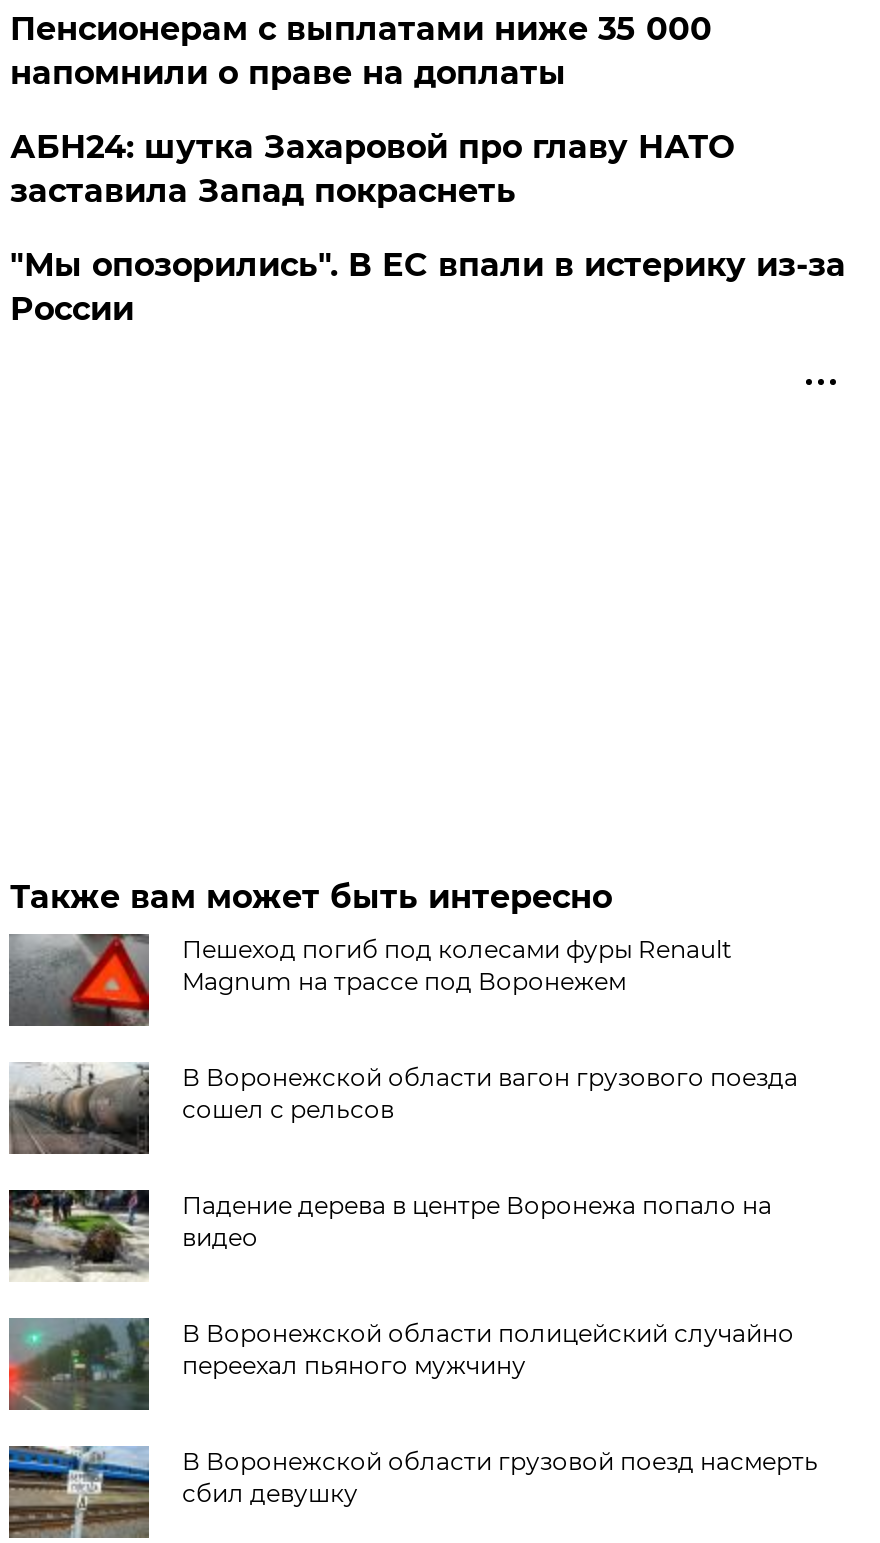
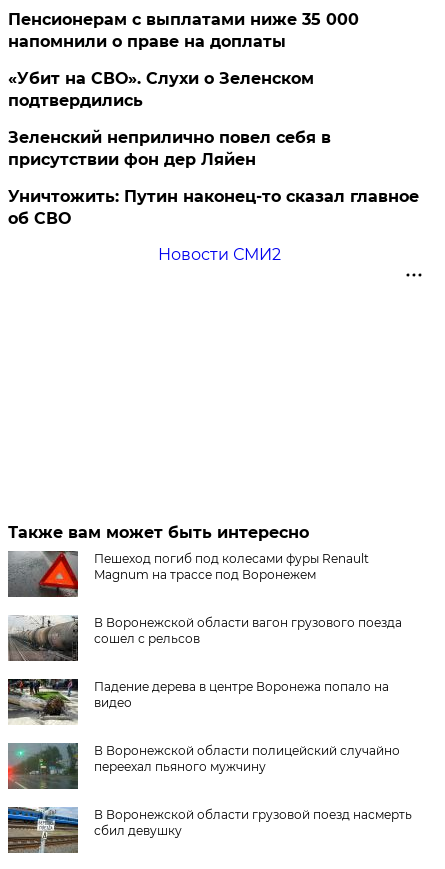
- АБН24: шутка Захаровой про главу НАТО
- заставила Запад покраснеть
- "Мы опозорились". В ЕС впали в истерику из-за
- России
+ «Убит на СВО». Слухи о Зеленском
+ подтвердились
+ Зеленский неприлично повел cебя в
+ присутствии фон дер Ляйен
+ Уничтожить: Путин наконец-то сказал главное
+ об СВО
+ Новости СМИ2
